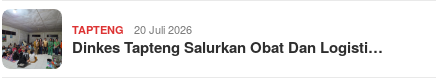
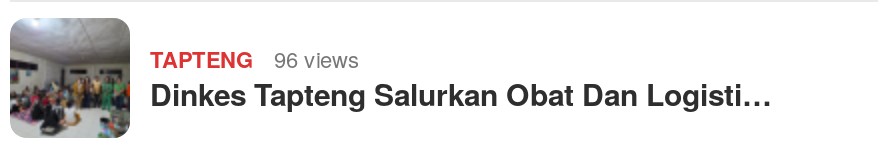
- TAPTENG 20 Juli 2026
+ TAPTENG 96 views
